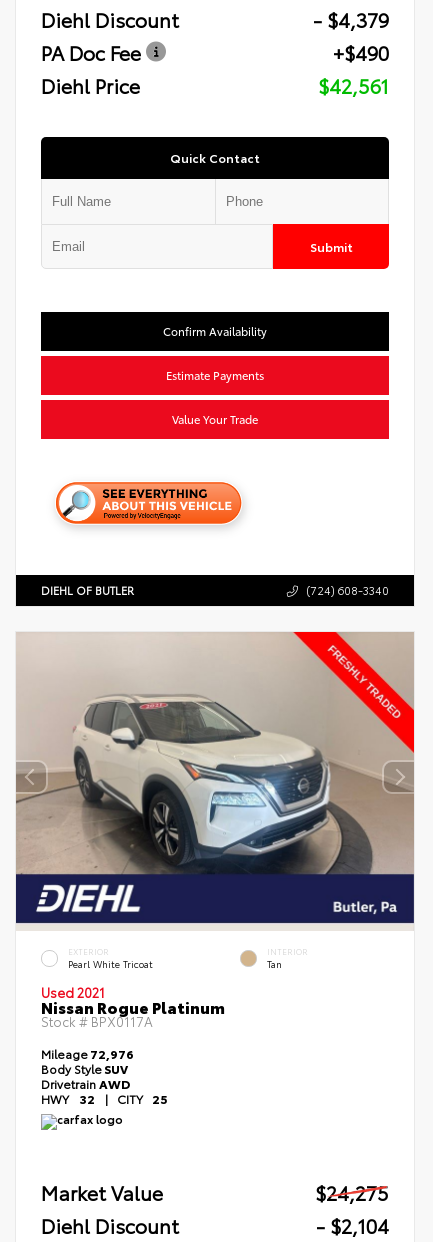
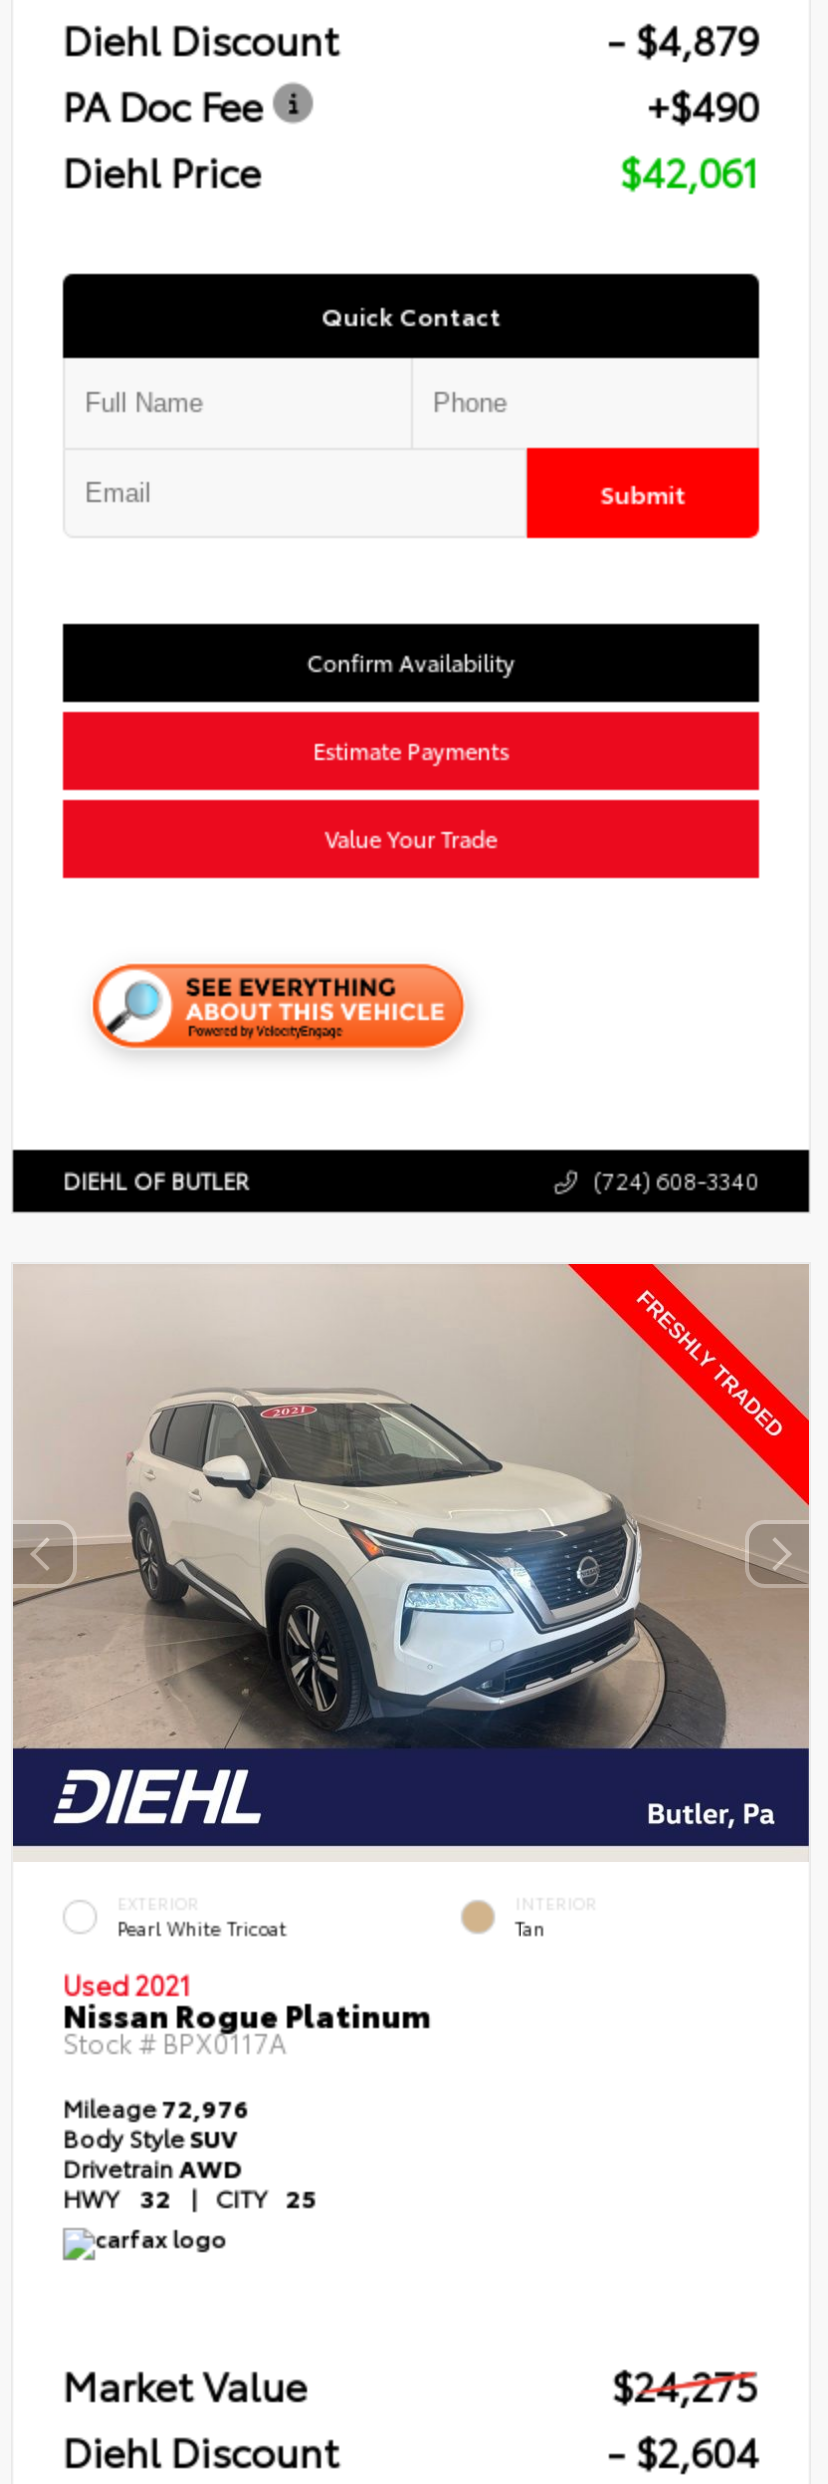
- - $4,379
+ - $4,879

- $42,561
+ $42,061

- - $2,104
+ - $2,604
